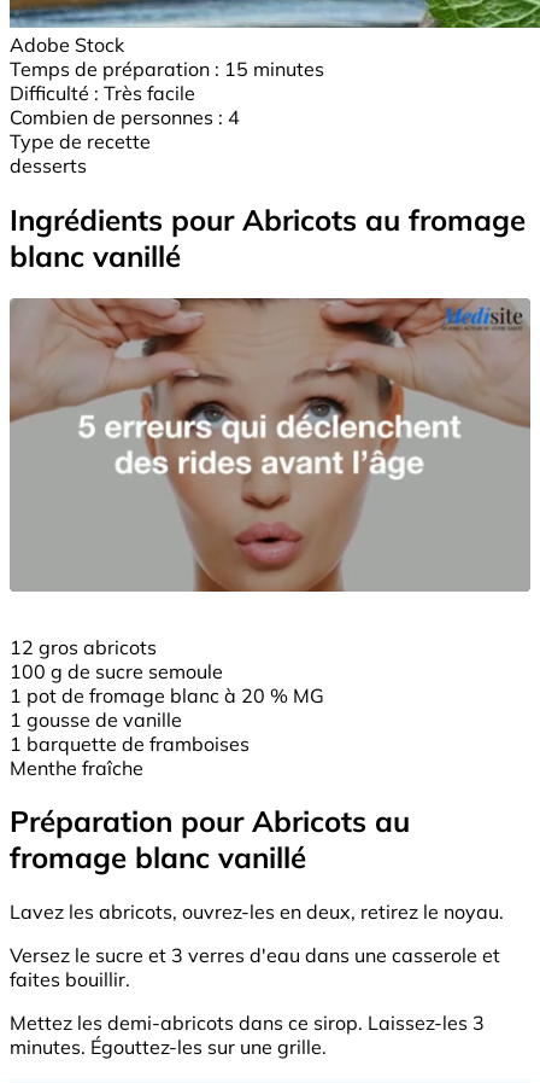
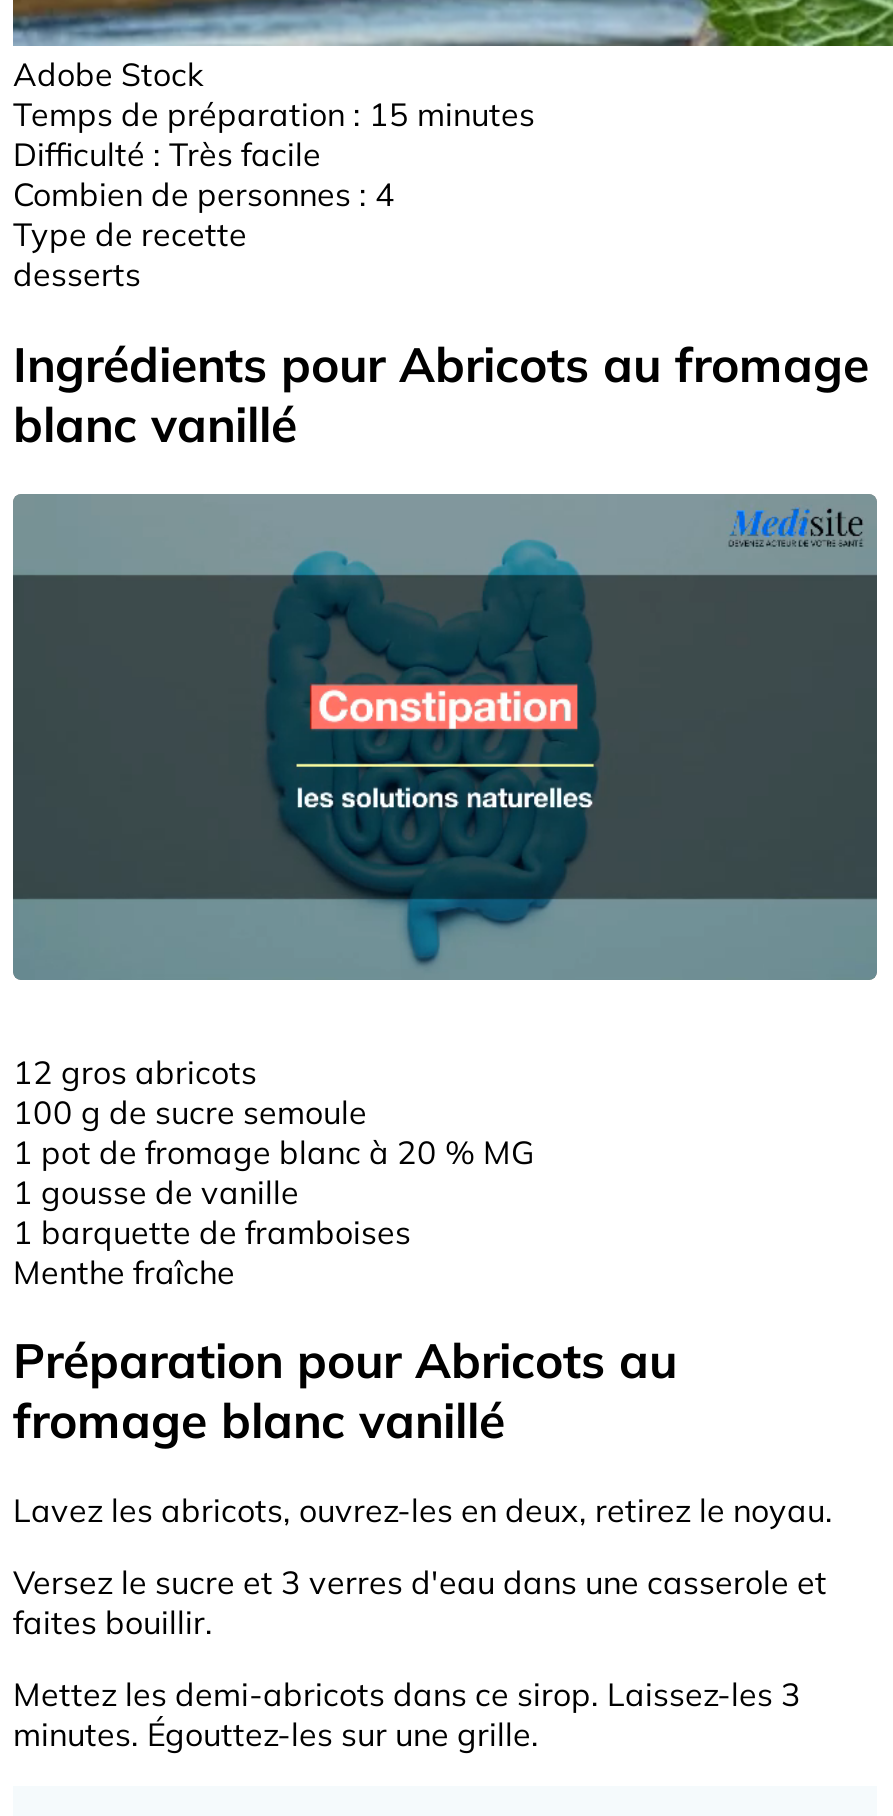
- [image]
+ [image]
